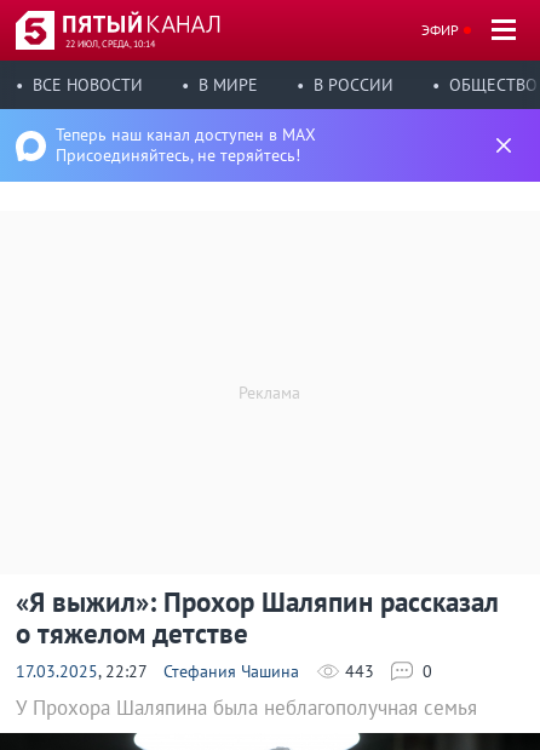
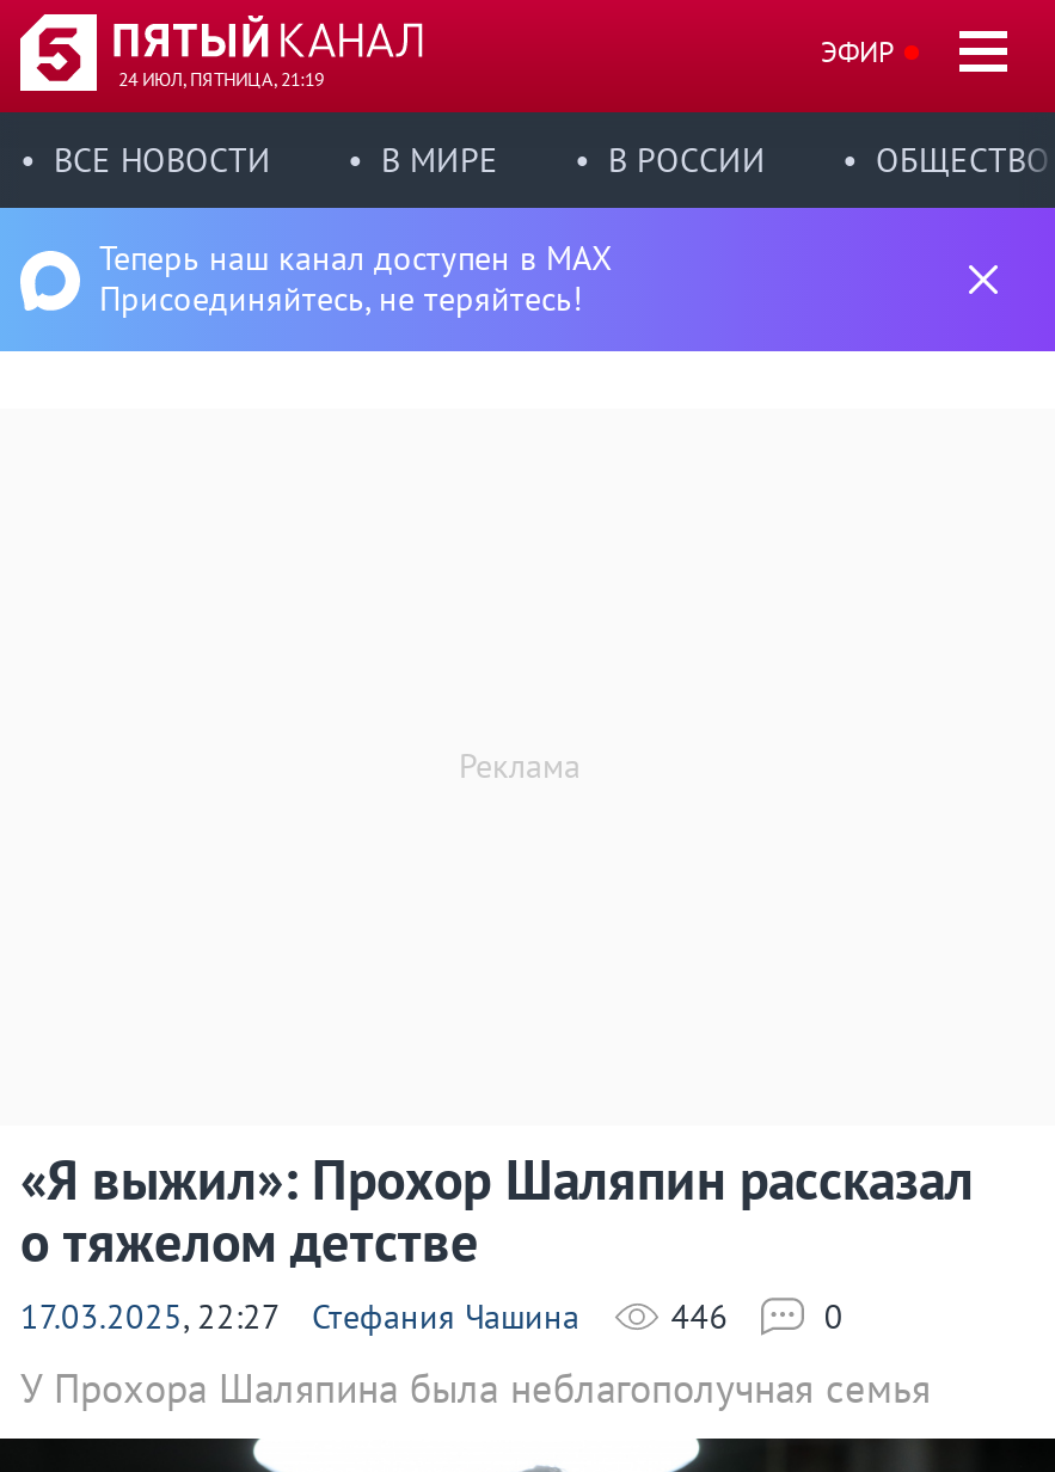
- 22 ИЮЛ, СРЕДА, 10:14
+ 24 ИЮЛ, ПЯТНИЦА, 21:19

- 443
+ 446
